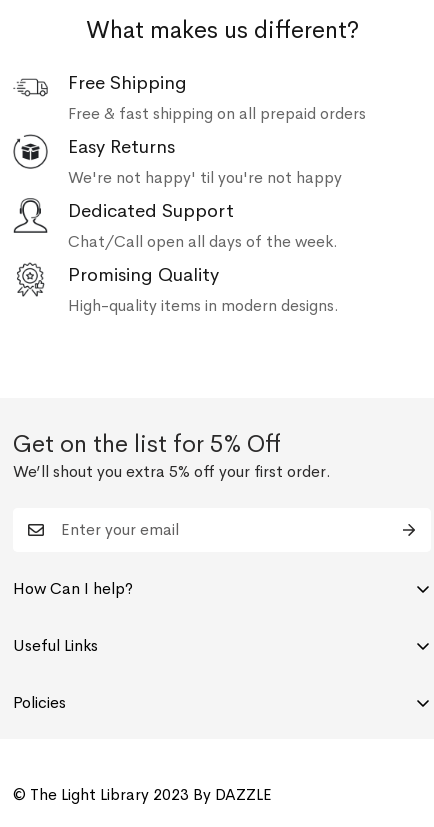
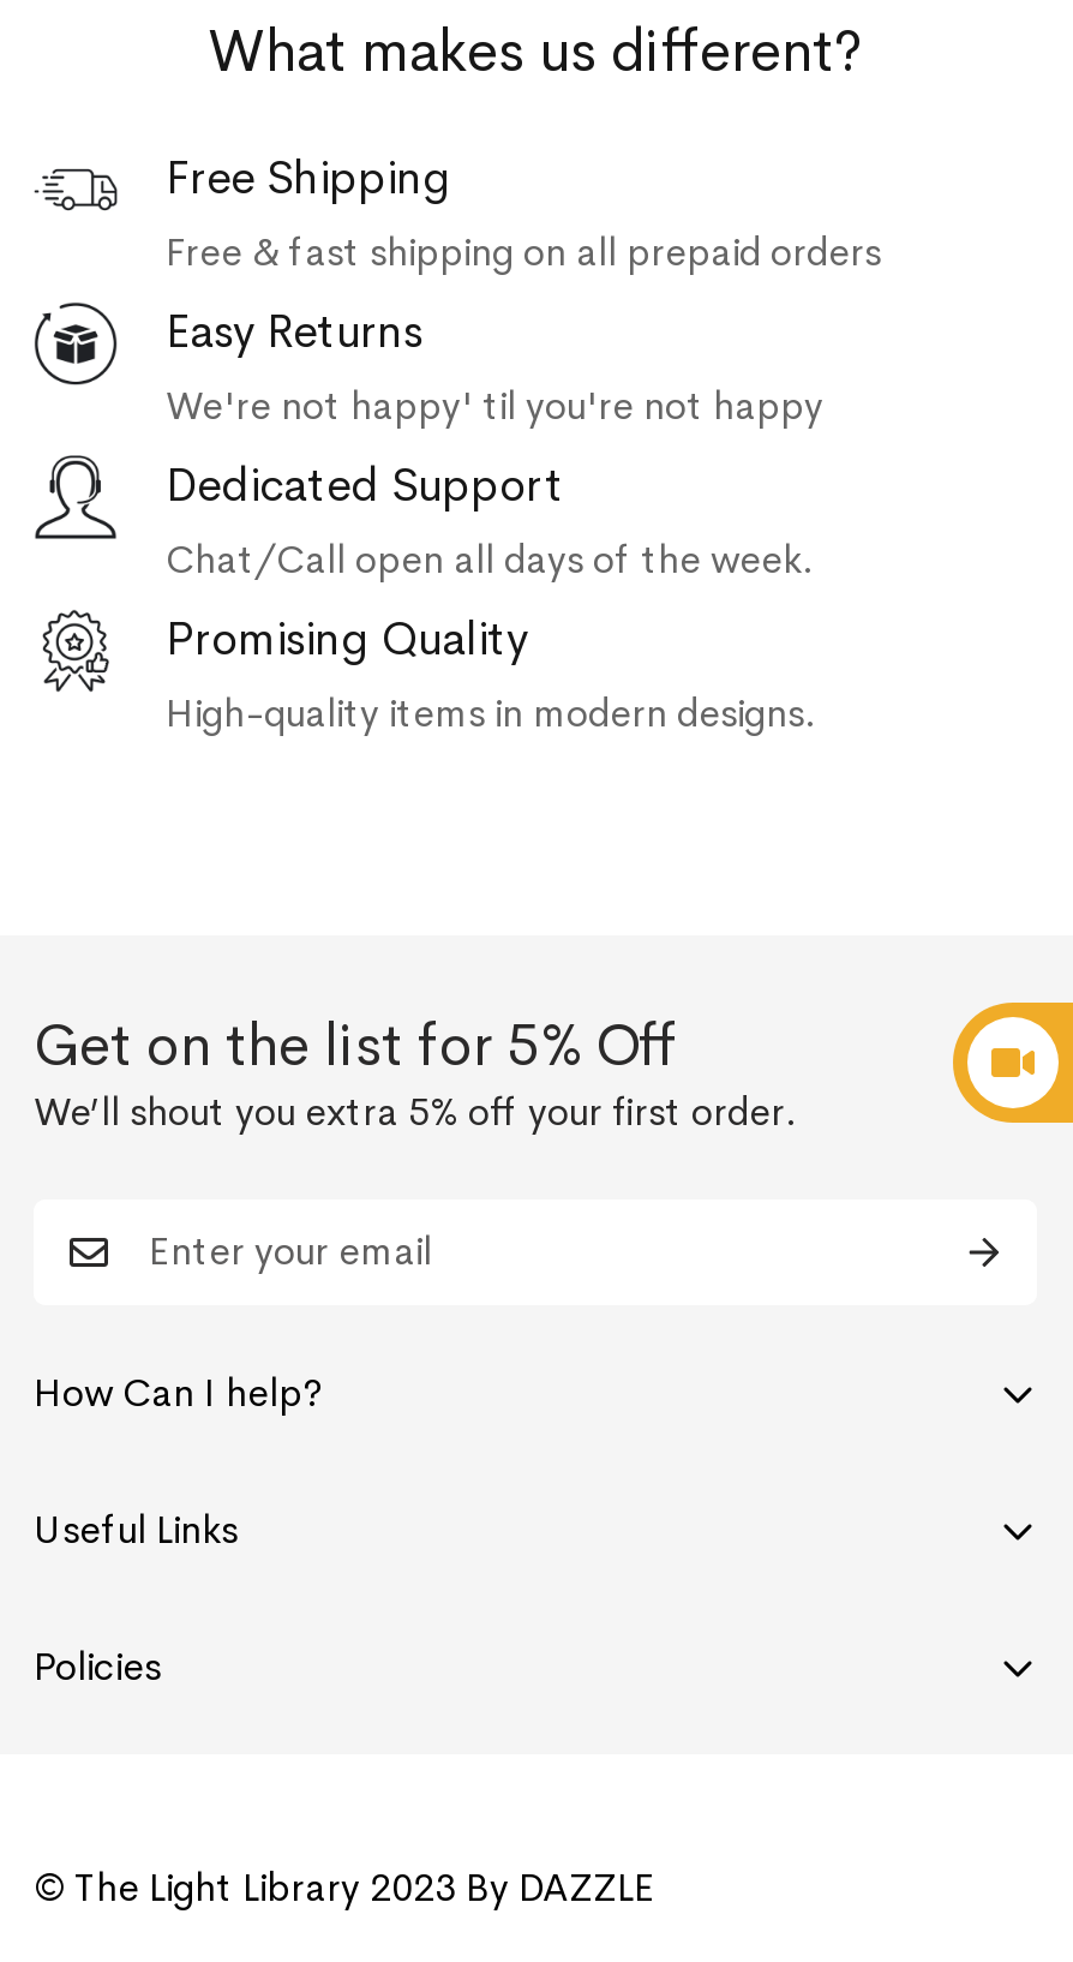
+ [image]
